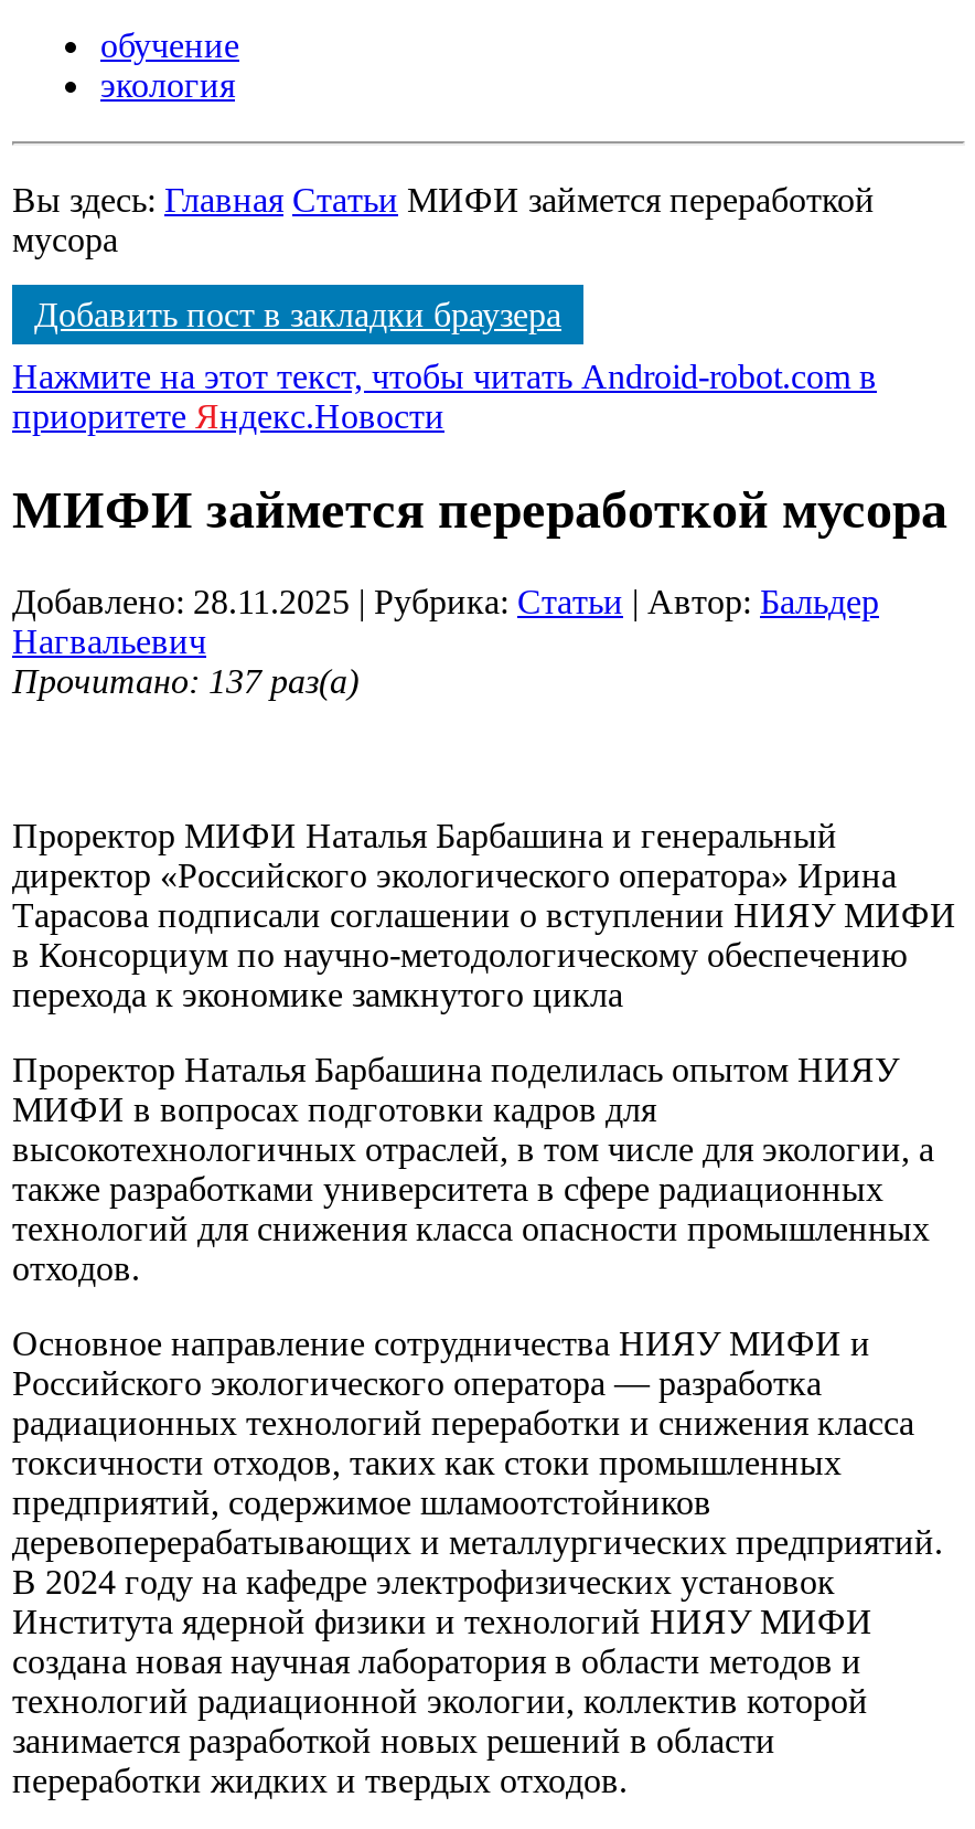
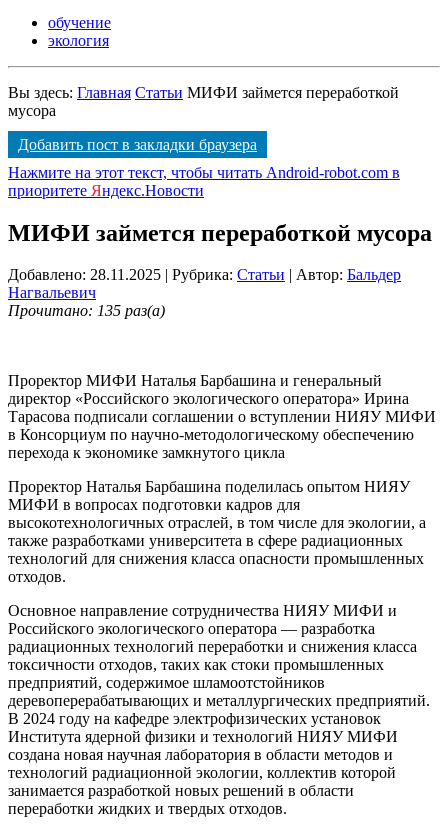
- Прочитано: 137 раз(а)
+ Прочитано: 135 раз(а)
